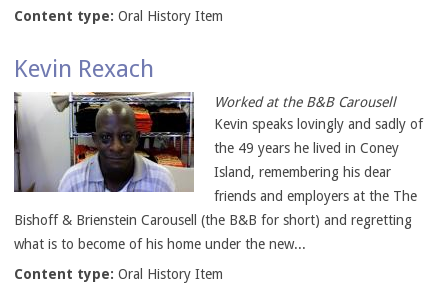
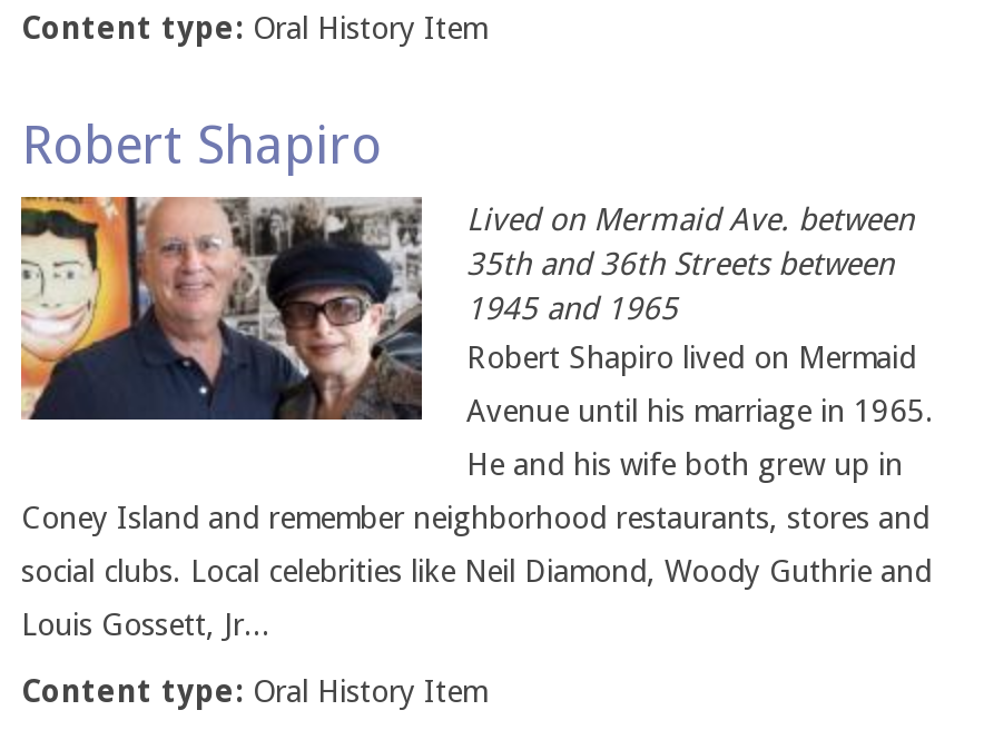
- [image]
- Kevin Rexach
- Worked at the B&B Carousell
- Kevin speaks lovingly and sadly of
+ [image]
+ Robert Shapiro
+ Lived on Mermaid Ave. between
+ 35th and 36th Streets between
+ 1945 and 1965
+ Robert Shapiro lived on Mermaid

- the 49 years he lived in Coney
+ Avenue until his marriage in 1965.

- Island, remembering his dear
+ He and his wife both grew up in

- friends and employers at the The
+ Coney Island and remember neighborhood restaurants, stores and

- Bishoff & Brienstein Carousell (the B&B for short) and regretting
+ social clubs. Local celebrities like Neil Diamond, Woody Guthrie and

- what is to become of his home under the new...
+ Louis Gossett, Jr...
